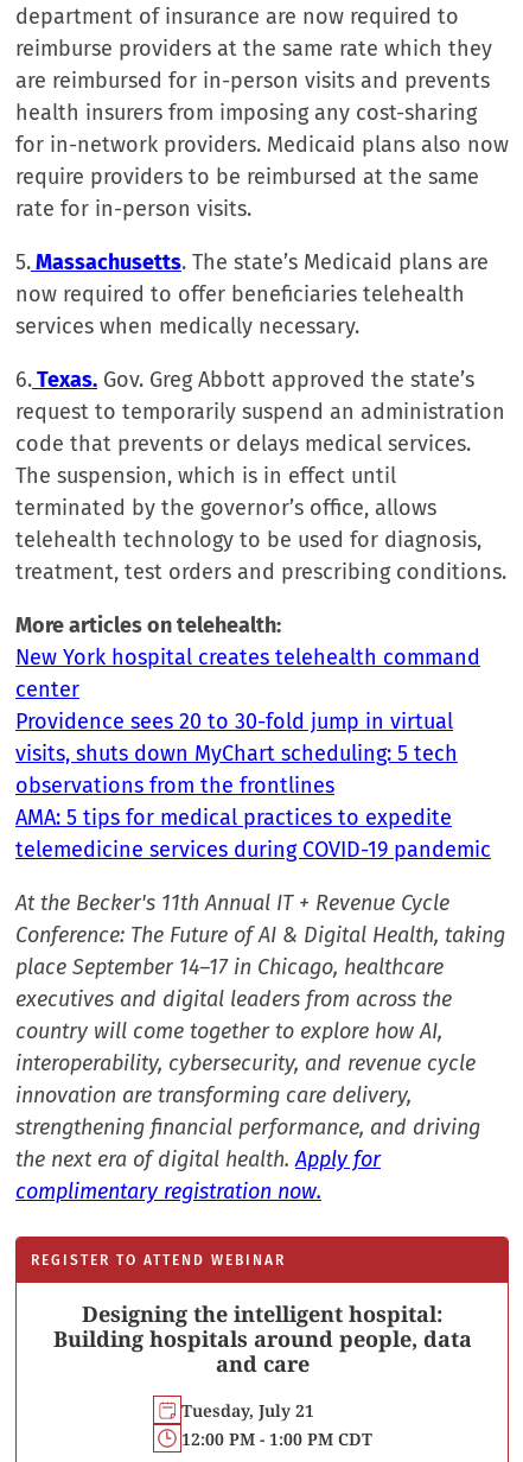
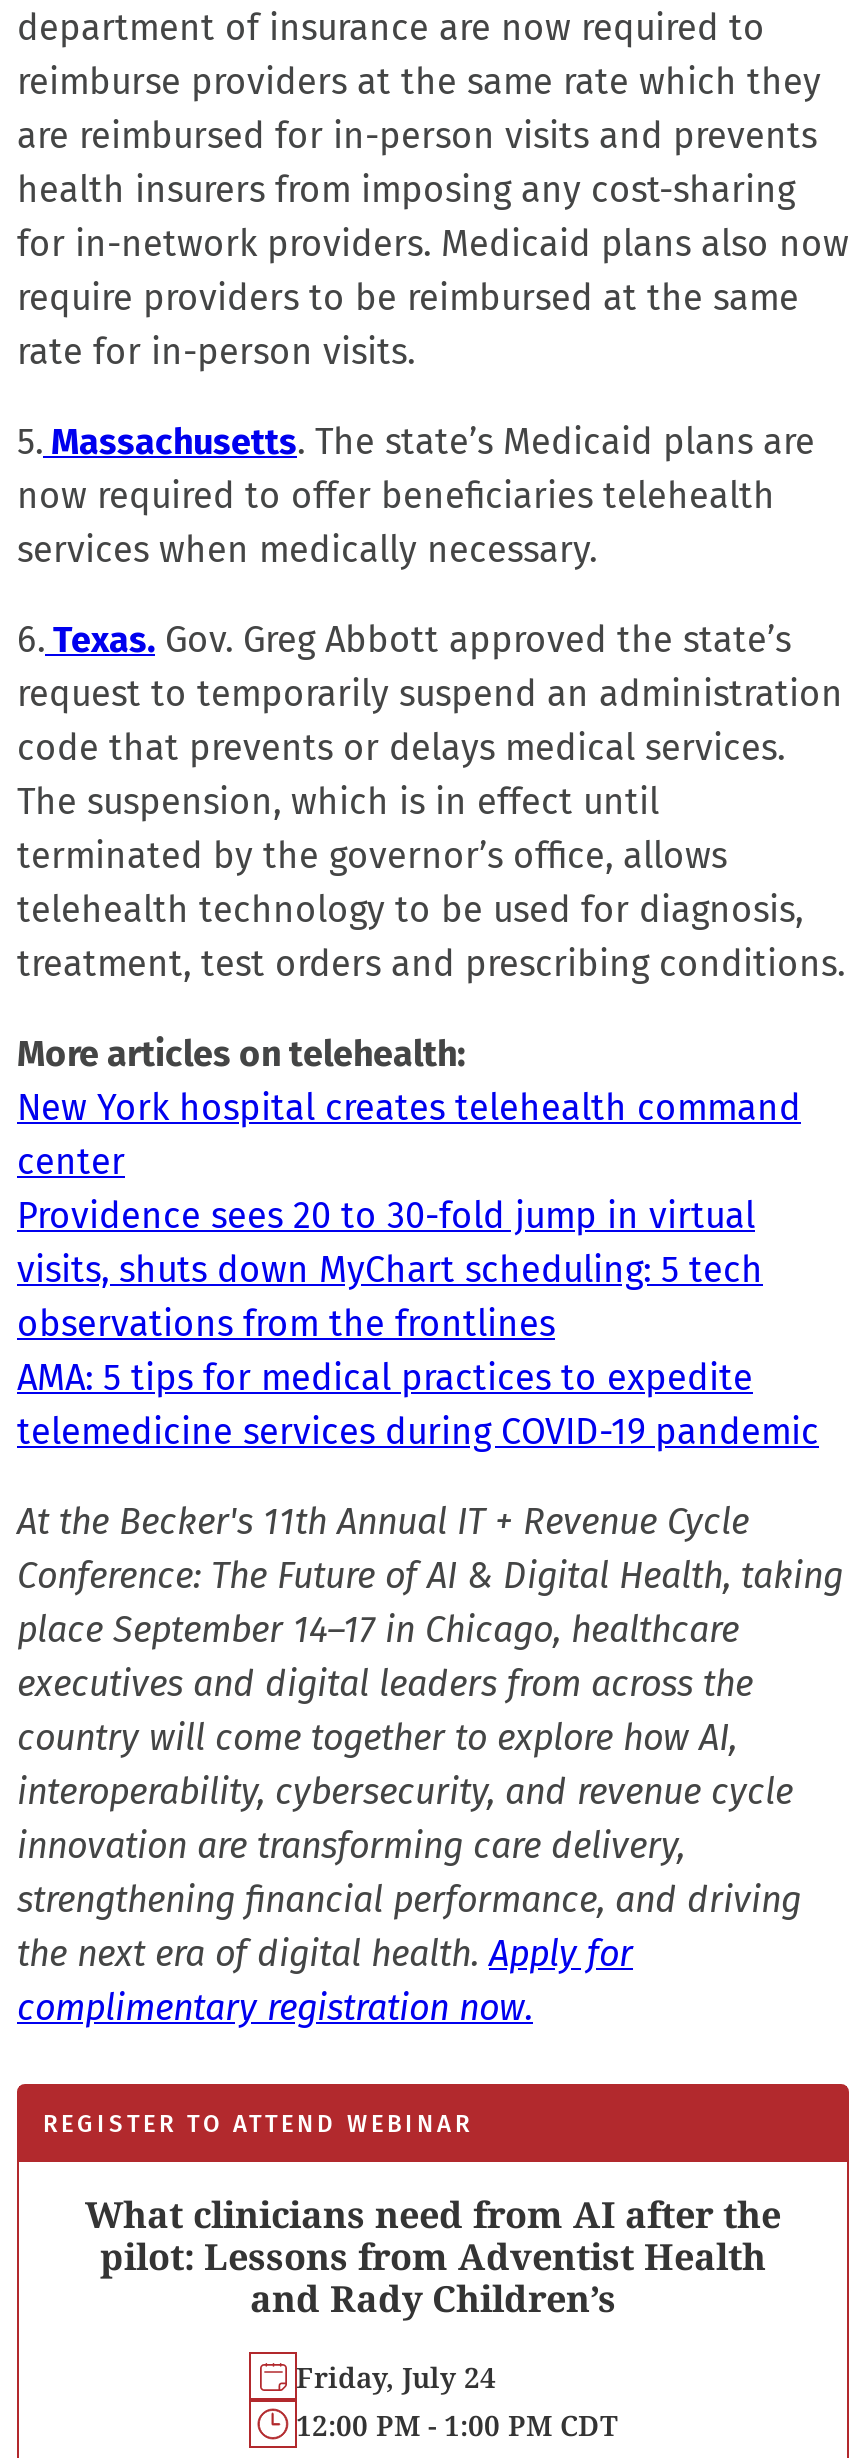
- Designing the intelligent hospital:
- Building hospitals around people, data
- and care
+ What clinicians need from AI after the
+ pilot: Lessons from Adventist Health
+ and Rady Children’s

- Tuesday, July 21
+ Friday, July 24
